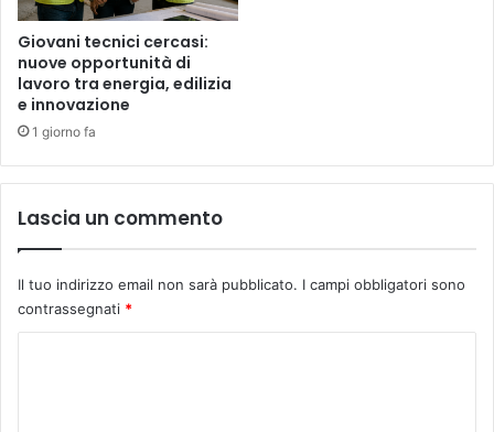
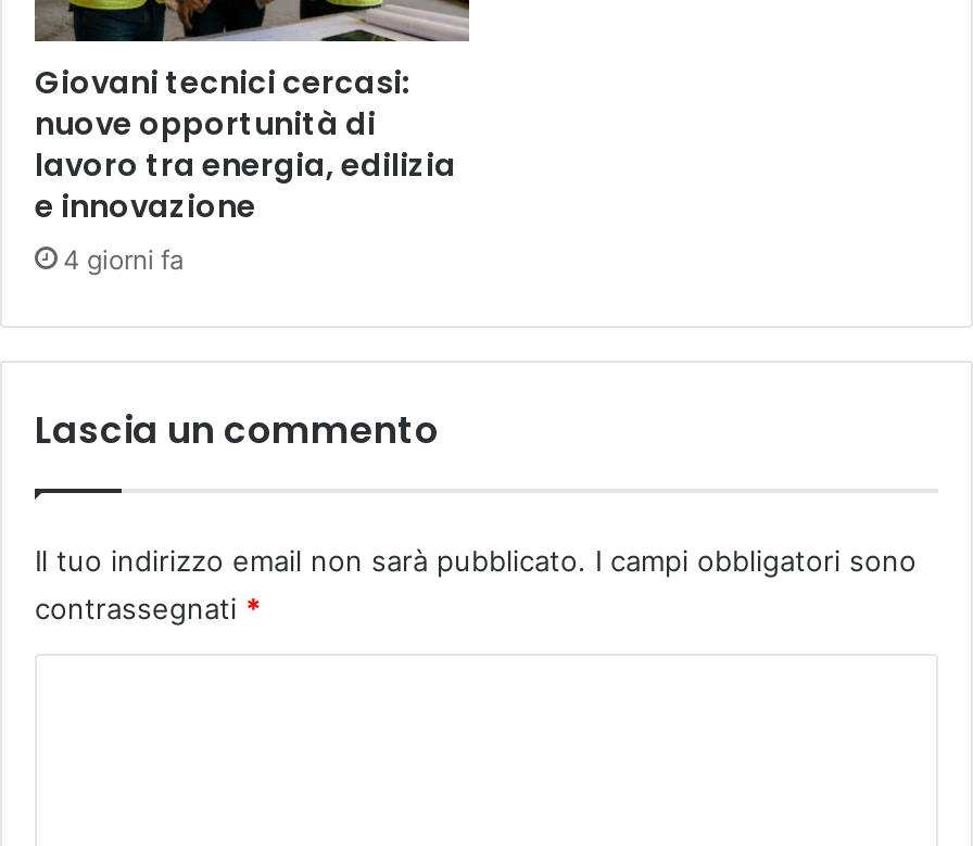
- 1 giorno fa
+ 4 giorni fa
